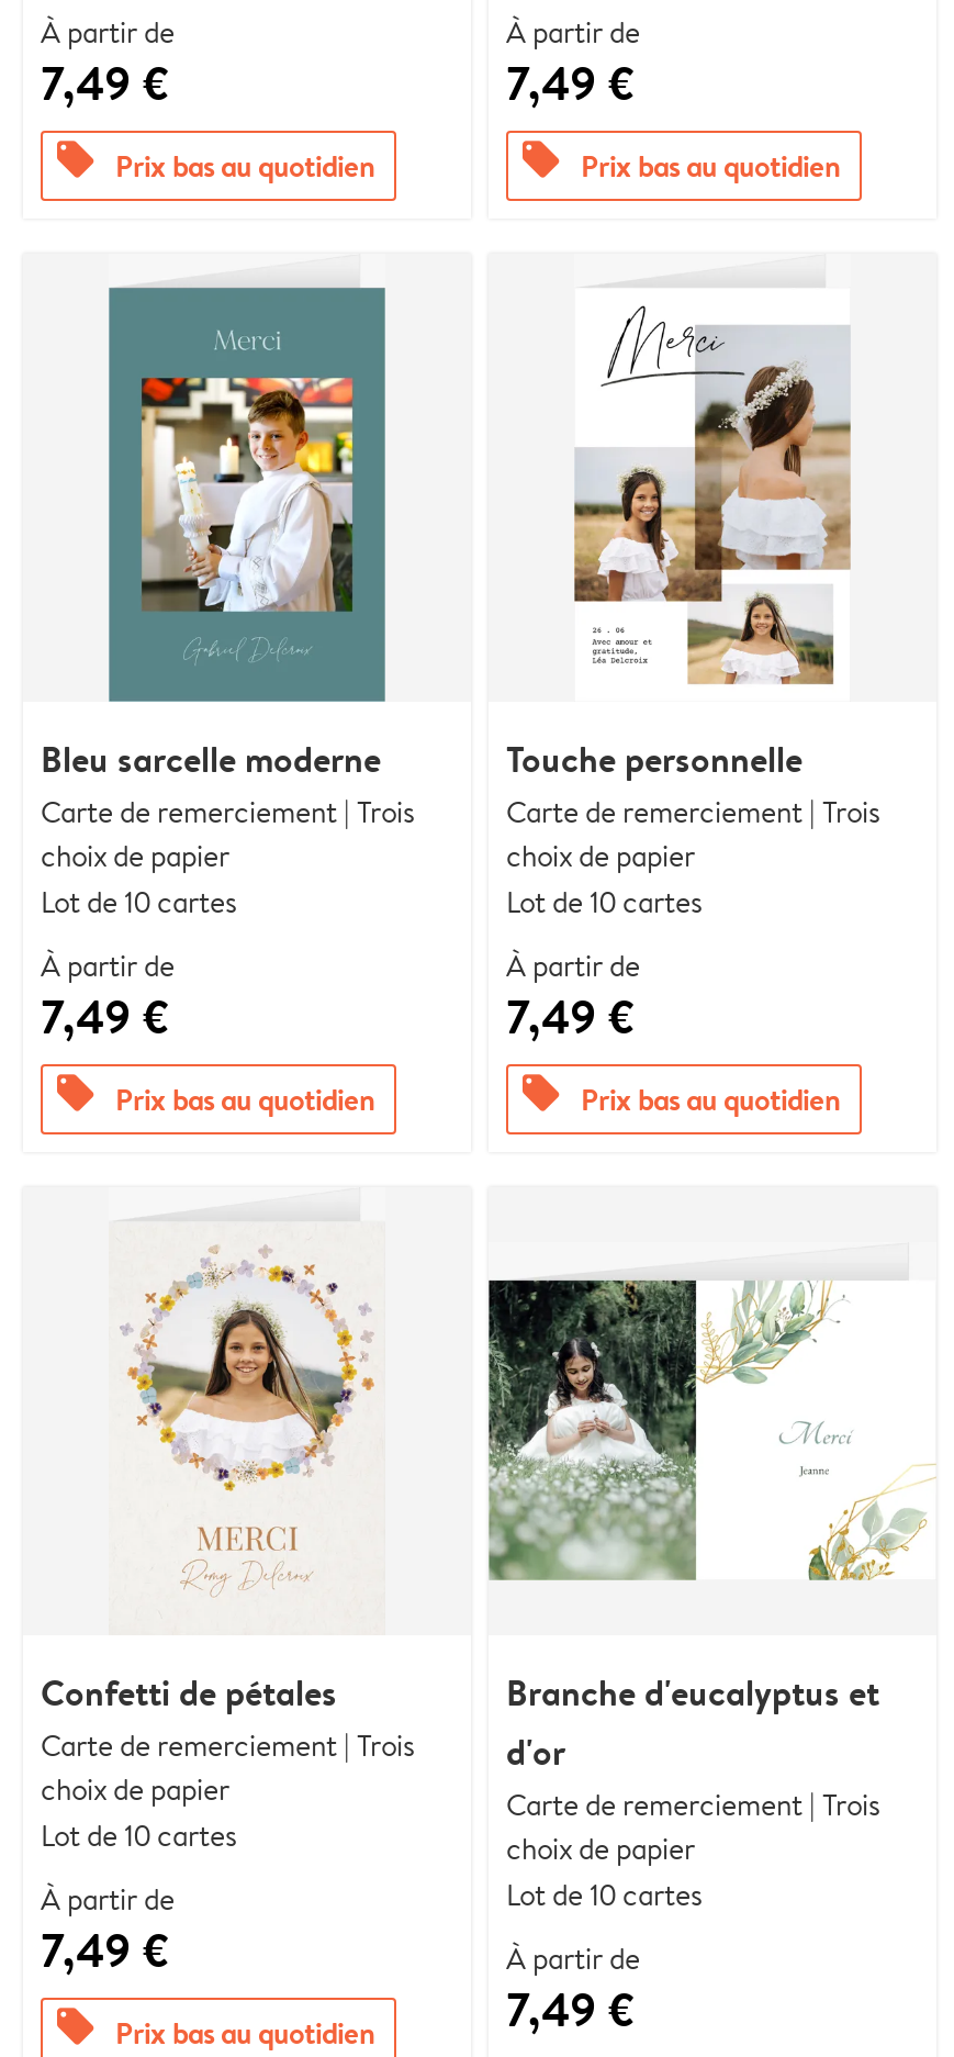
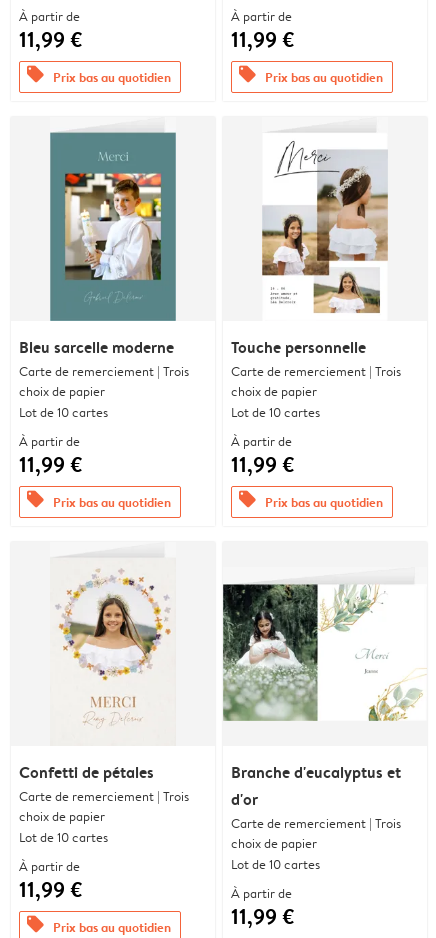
- 7,49 €
+ 11,99 €

- 7,49 €
+ 11,99 €

- 7,49 €
+ 11,99 €

- 7,49 €
+ 11,99 €

- 7,49 €
+ 11,99 €

- 7,49 €
+ 11,99 €
